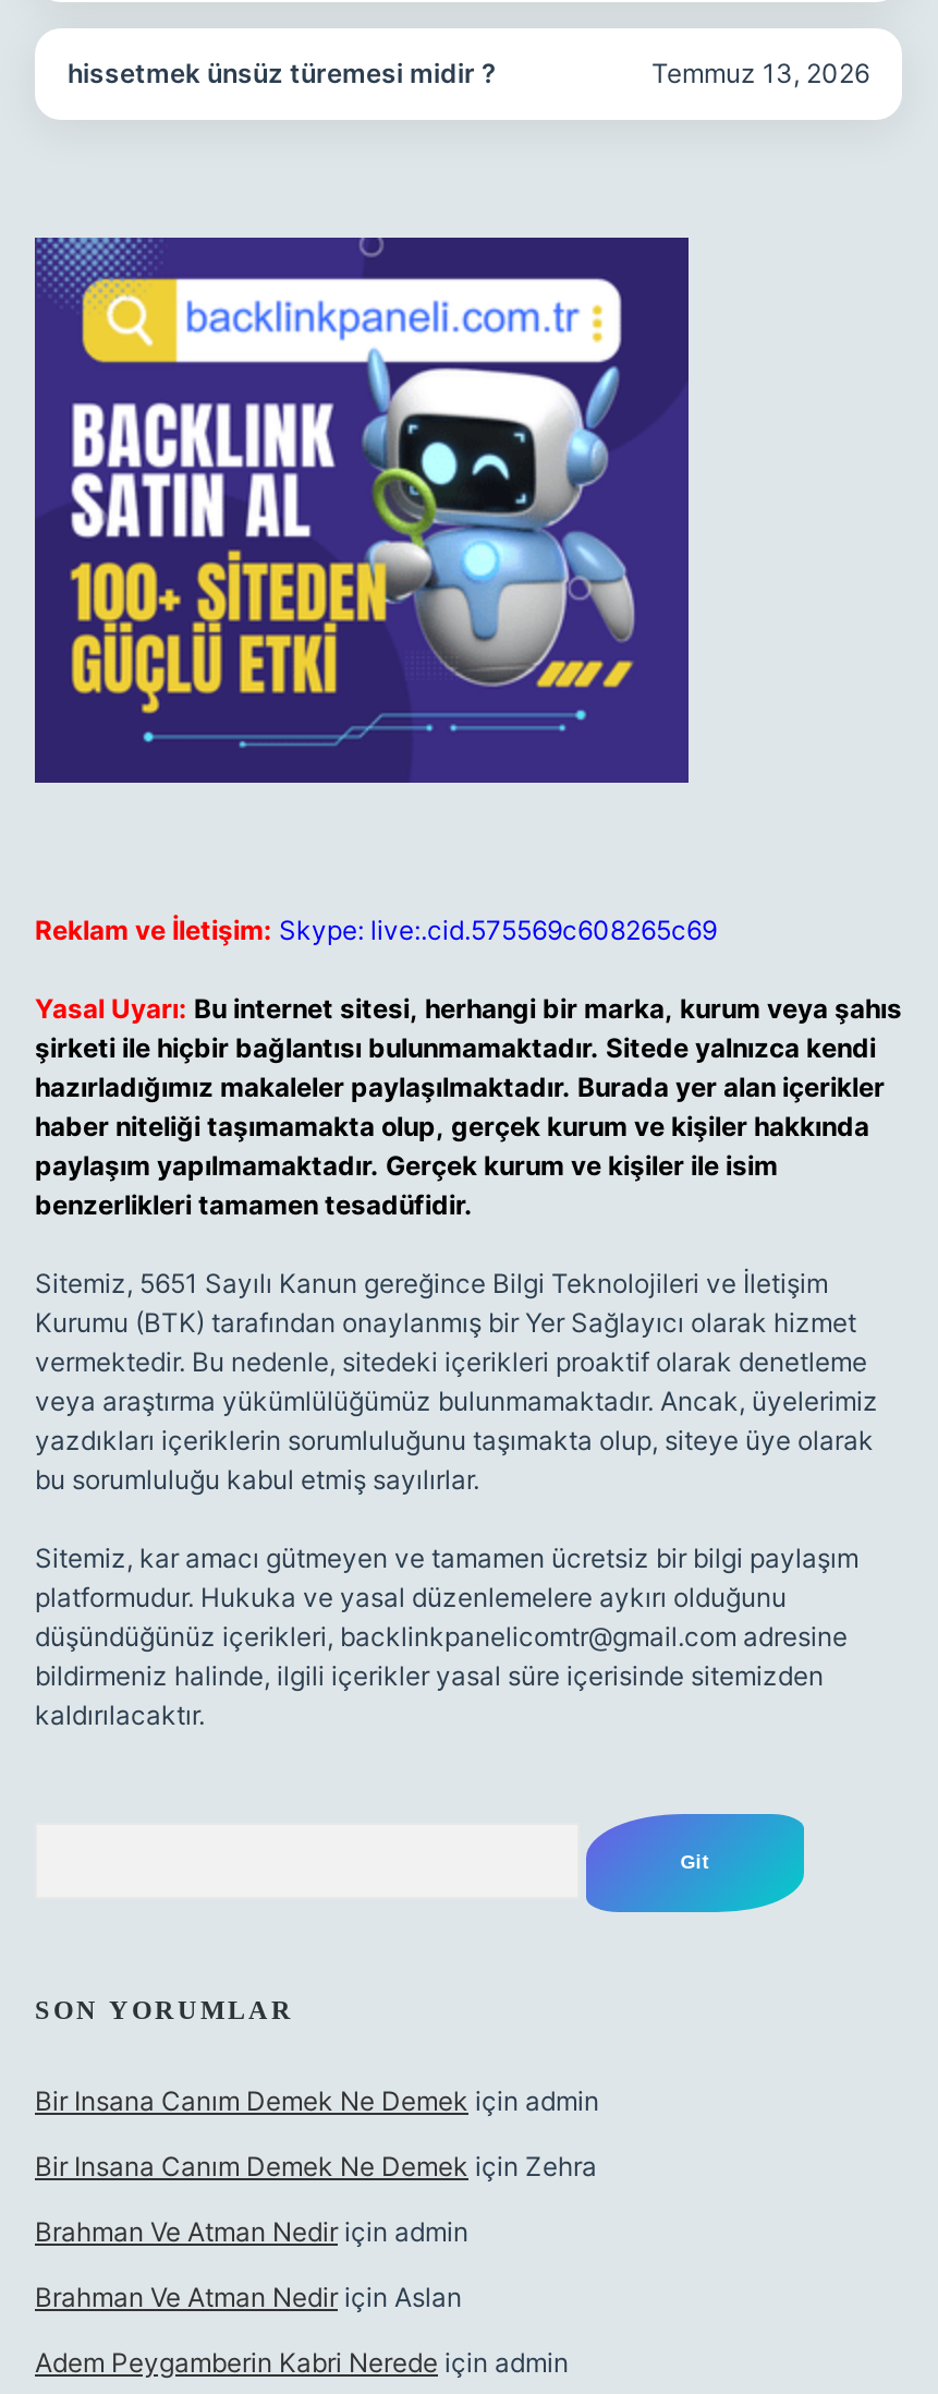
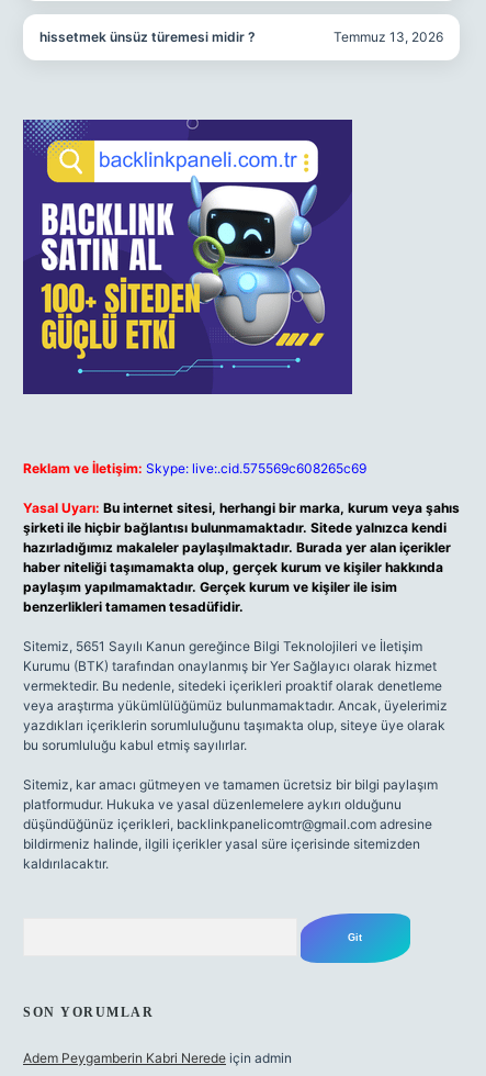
- Bir Insana Canım Demek Ne Demek için admin
- Bir Insana Canım Demek Ne Demek için Zehra
- Brahman Ve Atman Nedir için admin
- Brahman Ve Atman Nedir için Aslan
